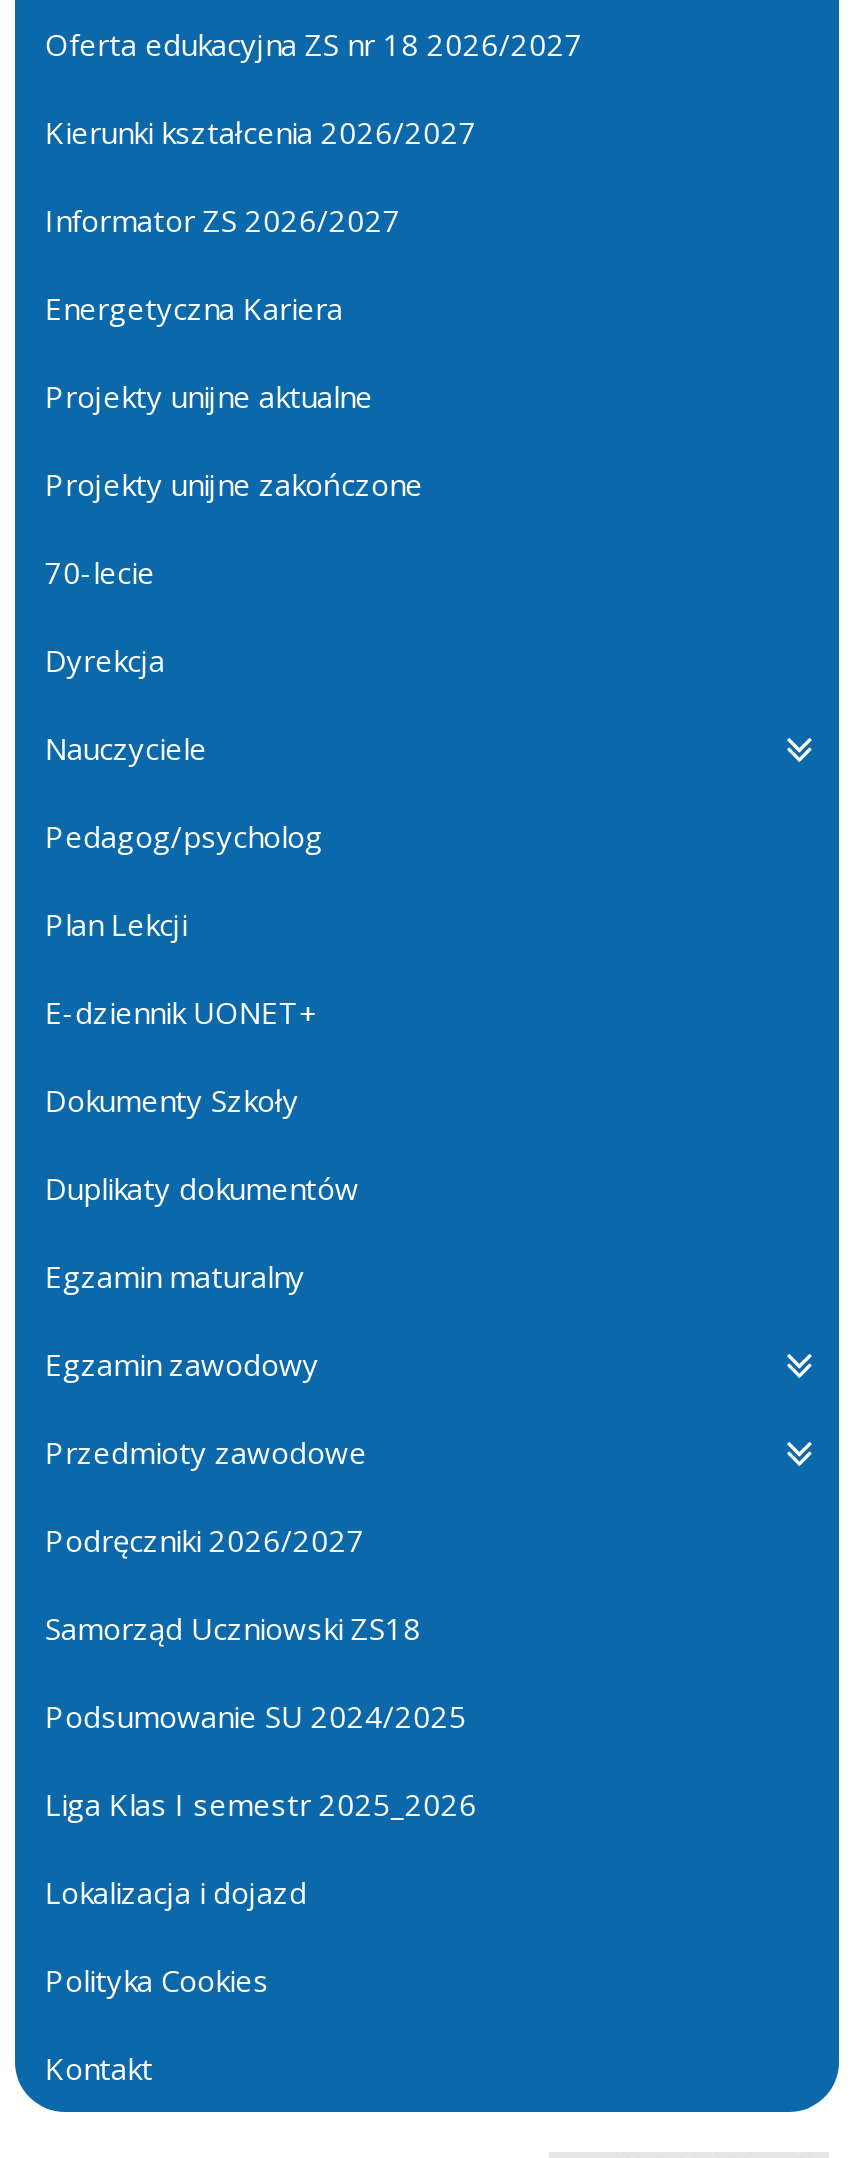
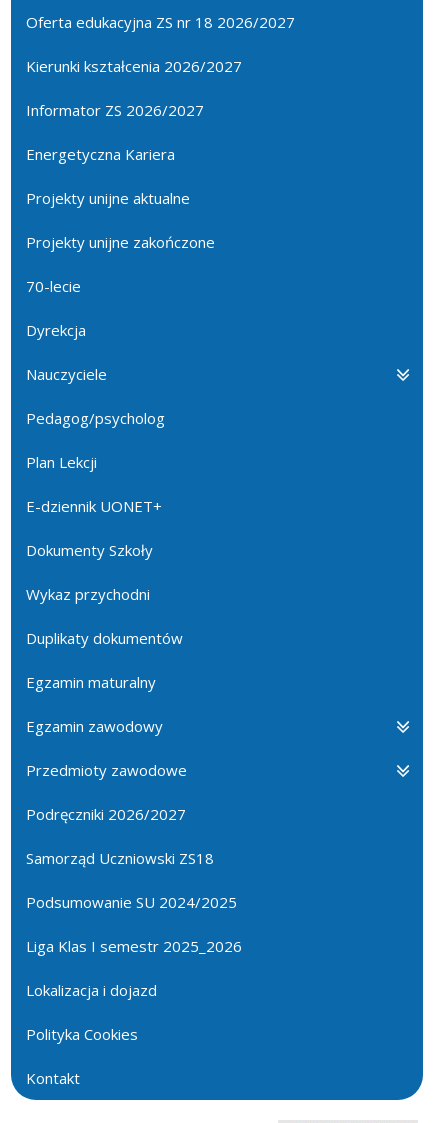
+ Wykaz przychodni
